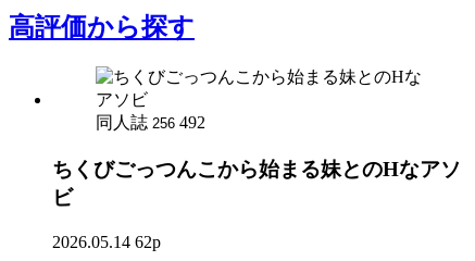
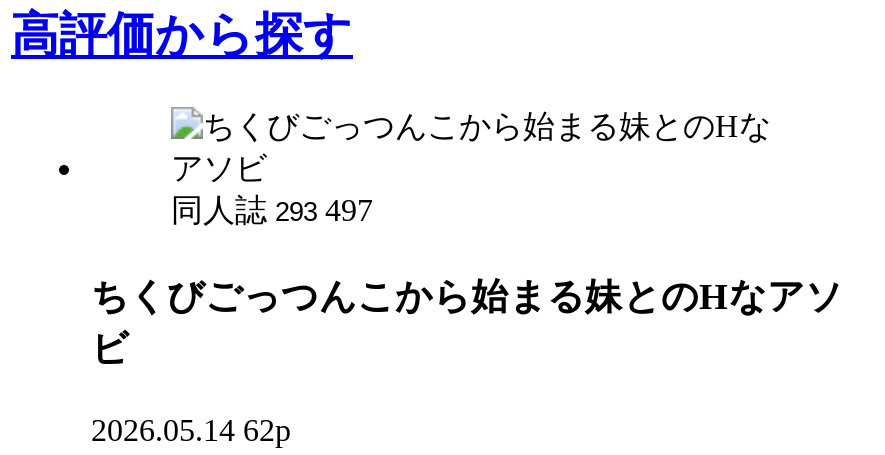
- 同人誌 256 492
+ 同人誌 293 497
